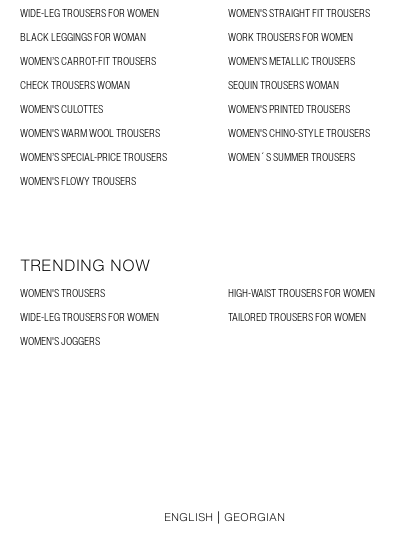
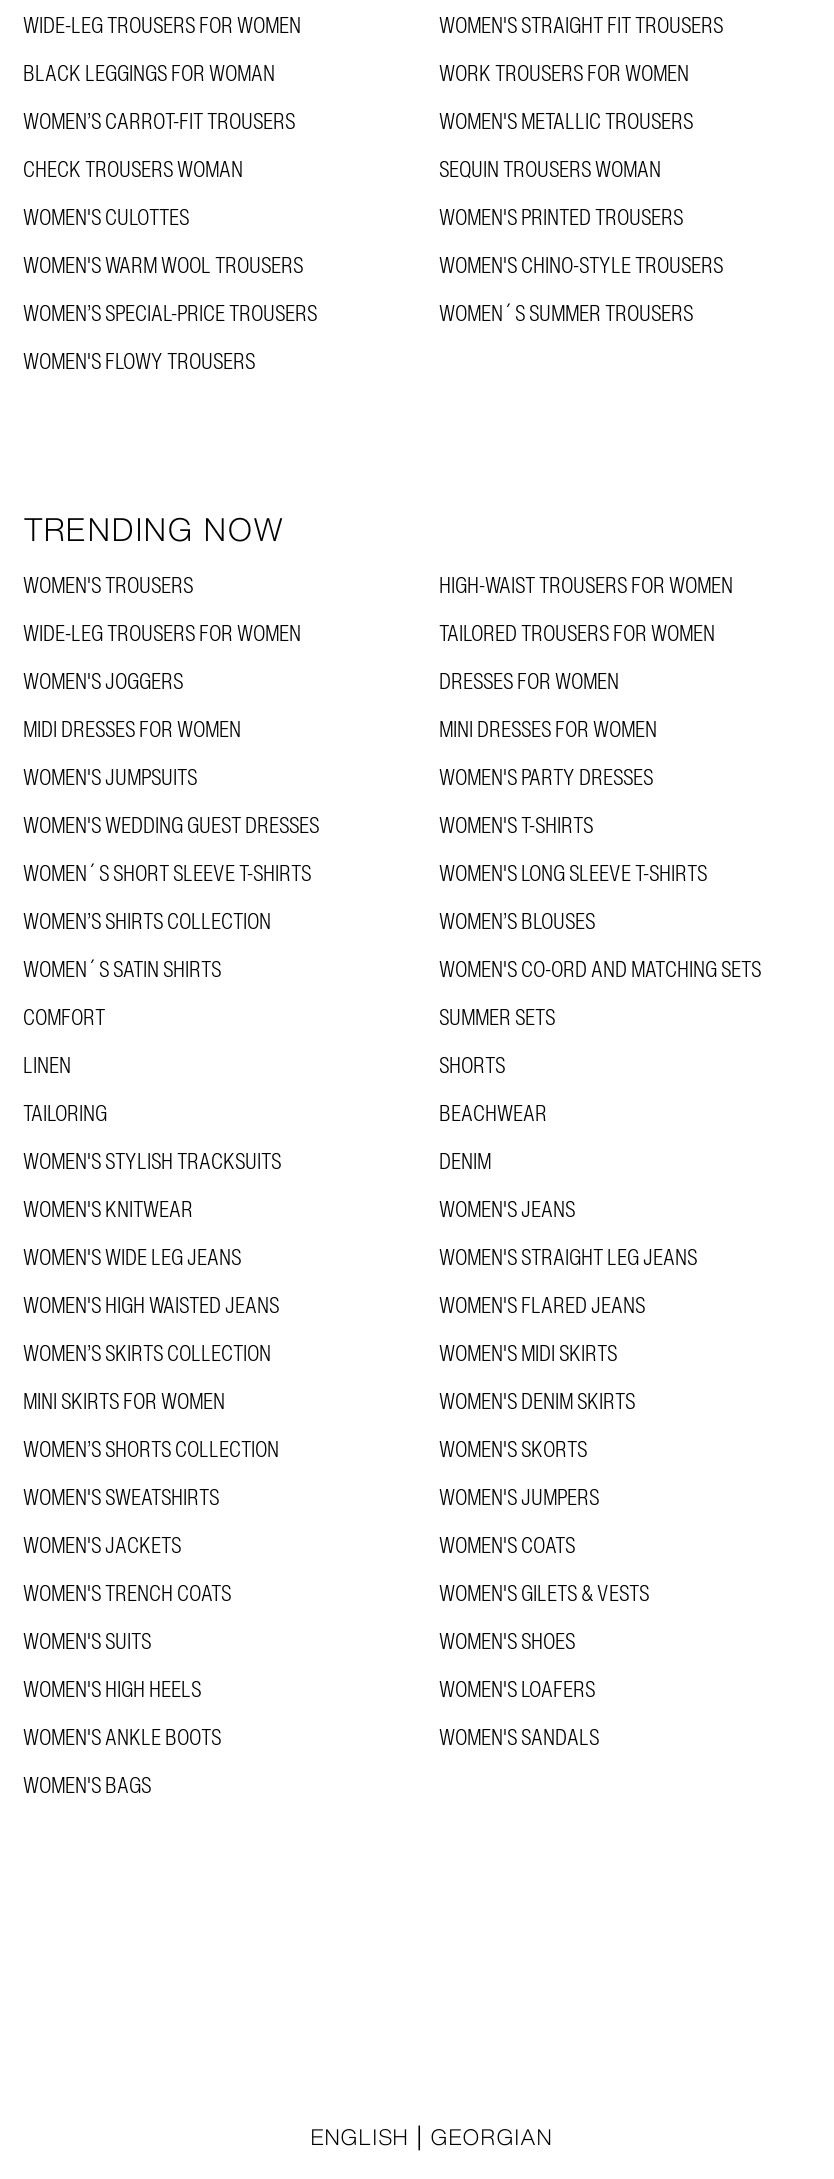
+ DRESSES FOR WOMEN
+ MIDI DRESSES FOR WOMEN
+ MINI DRESSES FOR WOMEN
+ WOMEN'S JUMPSUITS
+ WOMEN'S PARTY DRESSES
+ WOMEN'S WEDDING GUEST DRESSES
+ WOMEN'S T-SHIRTS
+ WOMEN´S SHORT SLEEVE T-SHIRTS
+ WOMEN'S LONG SLEEVE T-SHIRTS
+ WOMEN’S SHIRTS COLLECTION
+ WOMEN’S BLOUSES
+ WOMEN´S SATIN SHIRTS
+ WOMEN'S CO-ORD AND MATCHING SETS
+ COMFORT
+ SUMMER SETS
+ LINEN
+ SHORTS
+ TAILORING
+ BEACHWEAR
+ WOMEN'S STYLISH TRACKSUITS
+ DENIM
+ WOMEN'S KNITWEAR
+ WOMEN'S JEANS
+ WOMEN'S WIDE LEG JEANS
+ WOMEN'S STRAIGHT LEG JEANS
+ WOMEN'S HIGH WAISTED JEANS
+ WOMEN'S FLARED JEANS
+ WOMEN’S SKIRTS COLLECTION
+ WOMEN'S MIDI SKIRTS
+ MINI SKIRTS FOR WOMEN
+ WOMEN'S DENIM SKIRTS
+ WOMEN’S SHORTS COLLECTION
+ WOMEN'S SKORTS
+ WOMEN'S SWEATSHIRTS
+ WOMEN'S JUMPERS
+ WOMEN'S JACKETS
+ WOMEN'S COATS
+ WOMEN'S TRENCH COATS
+ WOMEN'S GILETS & VESTS
+ WOMEN'S SUITS
+ WOMEN'S SHOES
+ WOMEN'S HIGH HEELS
+ WOMEN'S LOAFERS
+ WOMEN'S ANKLE BOOTS
+ WOMEN'S SANDALS
+ WOMEN'S BAGS
